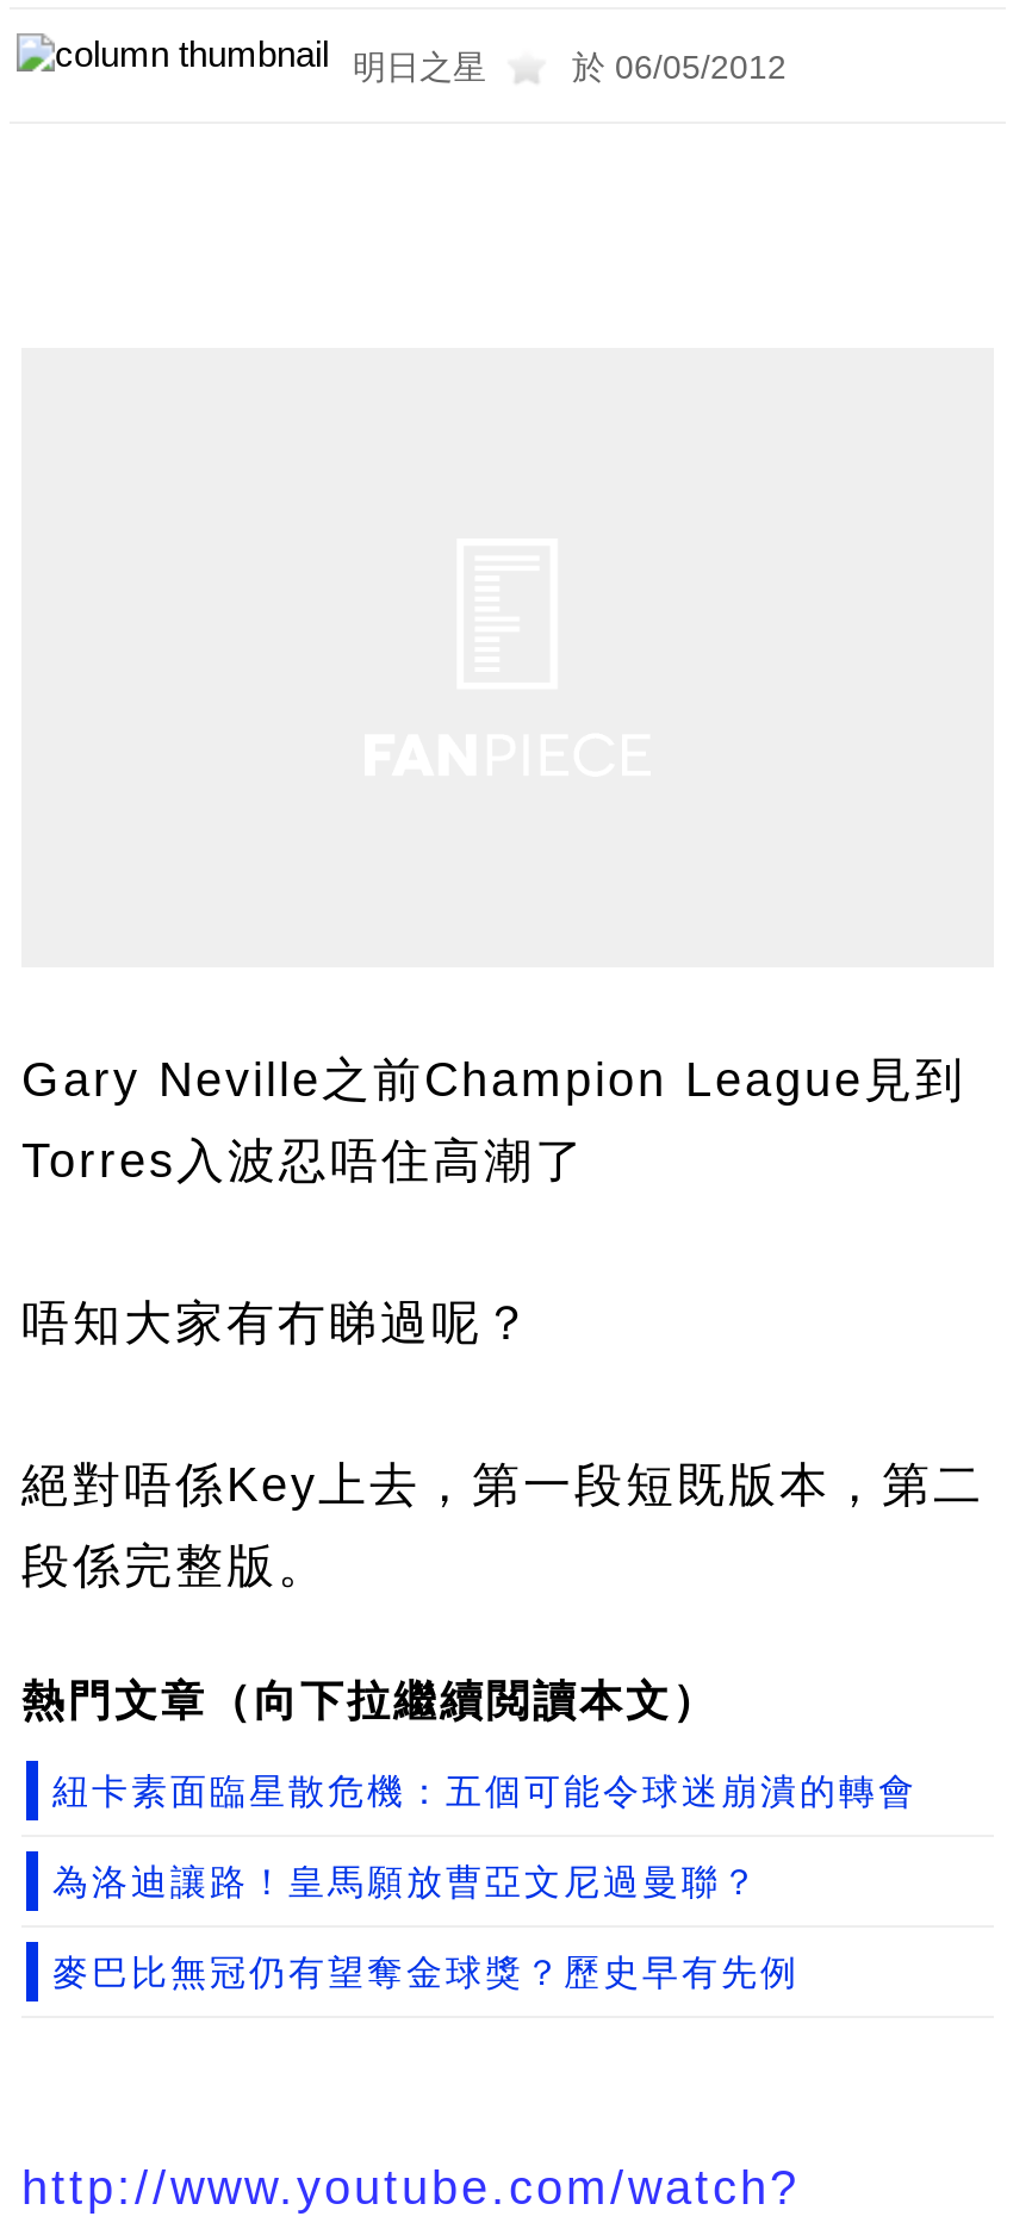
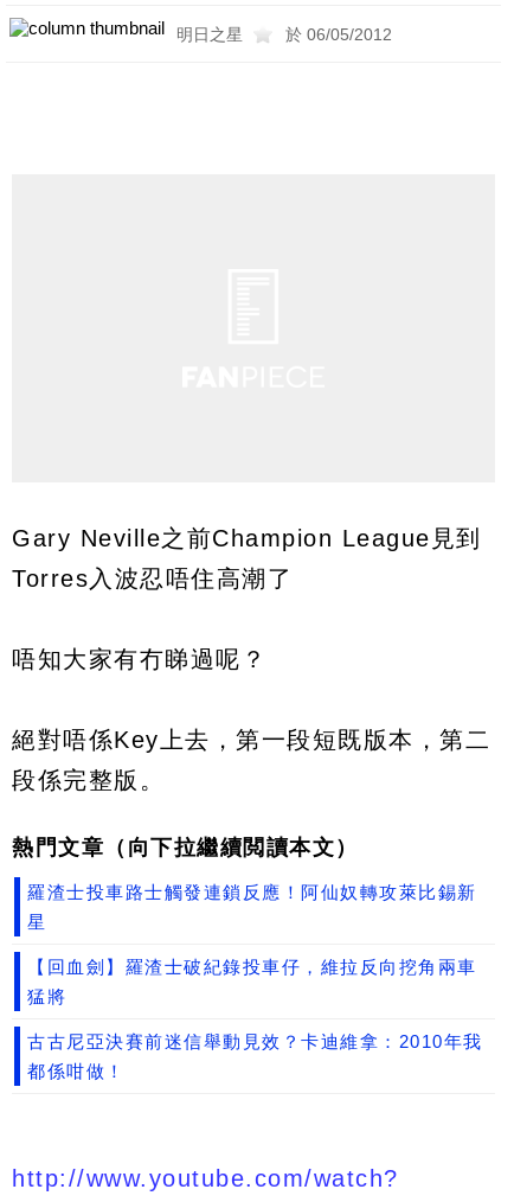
- 紐卡素面臨星散危機：五個可能令球迷崩潰的轉會
- 為洛迪讓路！皇馬願放曹亞文尼過曼聯？
- 麥巴比無冠仍有望奪金球獎？歷史早有先例
+ 羅渣士投車路士觸發連鎖反應！阿仙奴轉攻萊比錫新
+ 星
+ 【回血劍】羅渣士破紀錄投車仔，維拉反向挖角兩車
+ 猛將
+ 古古尼亞決賽前迷信舉動見效？卡迪維拿：2010年我
+ 都係咁做！
